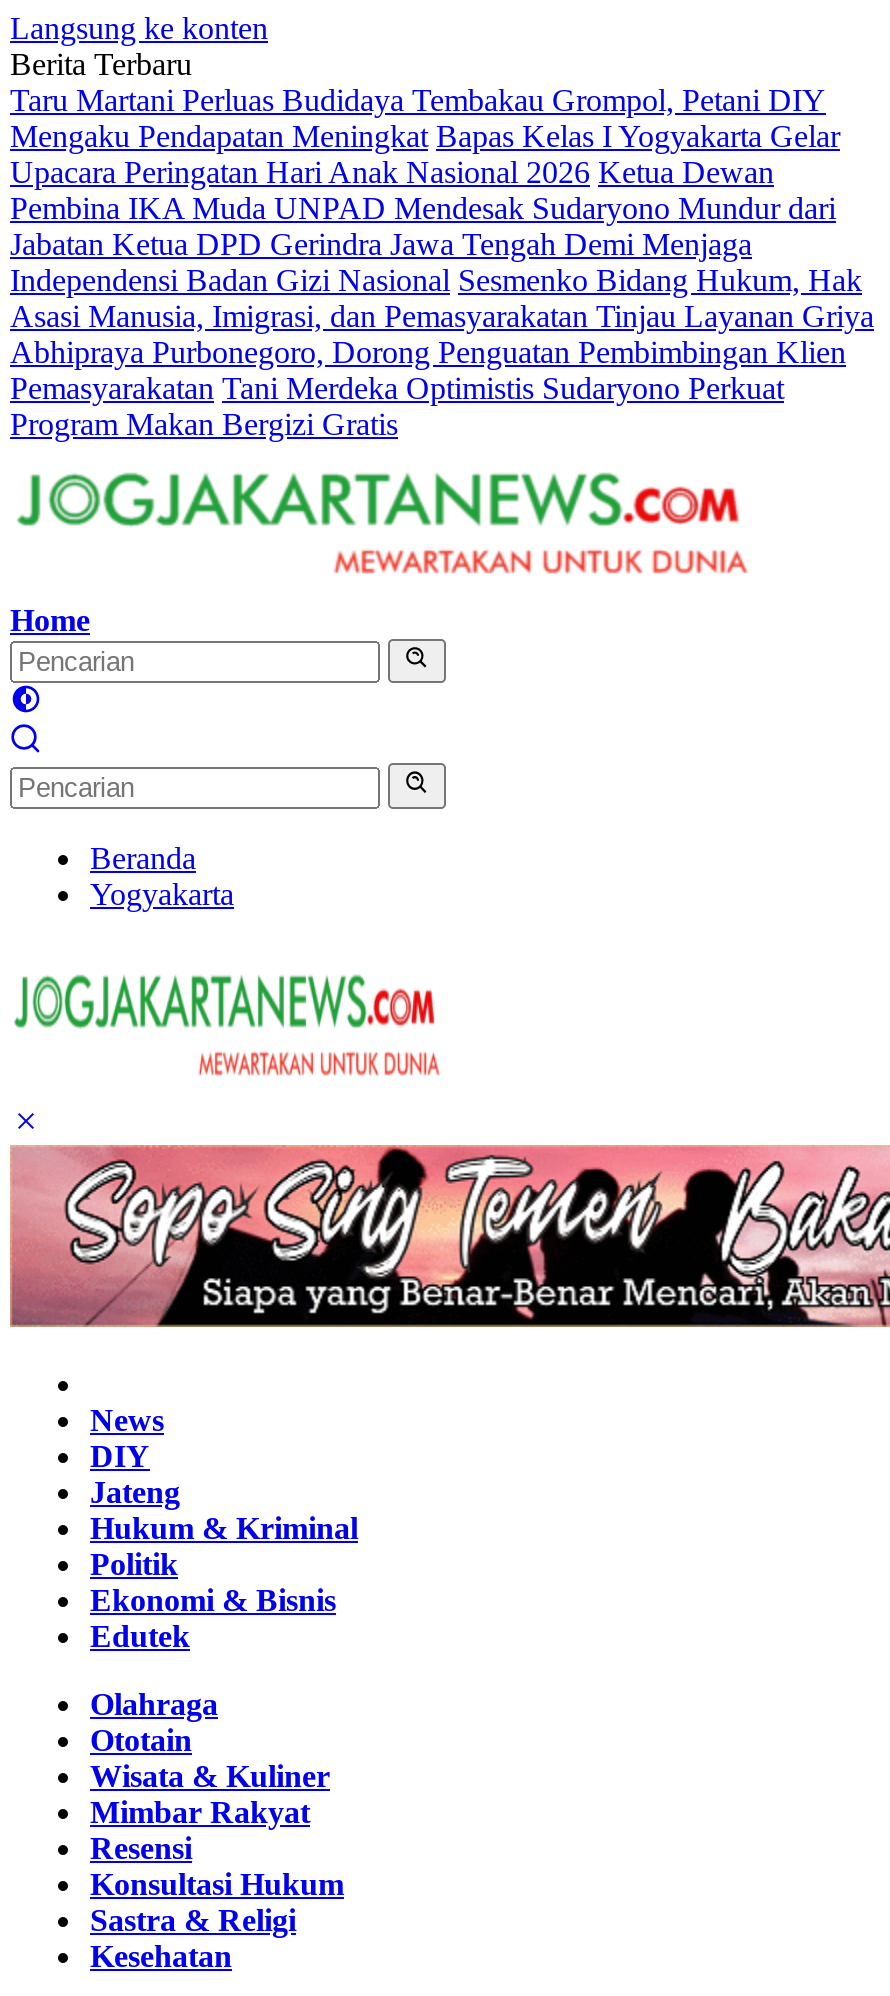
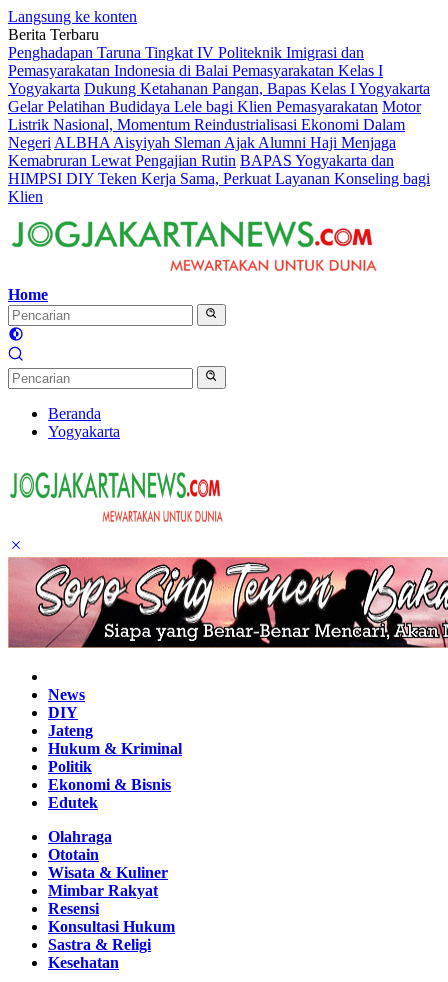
- Taru Martani Perluas Budidaya Tembakau Grompol, Petani DIY
- Mengaku Pendapatan Meningkat Bapas Kelas I Yogyakarta Gelar
- Upacara Peringatan Hari Anak Nasional 2026 Ketua Dewan
- Pembina IKA Muda UNPAD Mendesak Sudaryono Mundur dari
- Jabatan Ketua DPD Gerindra Jawa Tengah Demi Menjaga
- Independensi Badan Gizi Nasional Sesmenko Bidang Hukum, Hak
- Asasi Manusia, Imigrasi, dan Pemasyarakatan Tinjau Layanan Griya
- Abhipraya Purbonegoro, Dorong Penguatan Pembimbingan Klien
- Pemasyarakatan Tani Merdeka Optimistis Sudaryono Perkuat
- Program Makan Bergizi Gratis
+ Penghadapan Taruna Tingkat IV Politeknik Imigrasi dan
+ Pemasyarakatan Indonesia di Balai Pemasyarakatan Kelas I
+ Yogyakarta Dukung Ketahanan Pangan, Bapas Kelas I Yogyakarta
+ Gelar Pelatihan Budidaya Lele bagi Klien Pemasyarakatan Motor
+ Listrik Nasional, Momentum Reindustrialisasi Ekonomi Dalam
+ Negeri ALBHA Aisyiyah Sleman Ajak Alumni Haji Menjaga
+ Kemabruran Lewat Pengajian Rutin BAPAS Yogyakarta dan
+ HIMPSI DIY Teken Kerja Sama, Perkuat Layanan Konseling bagi
+ Klien
